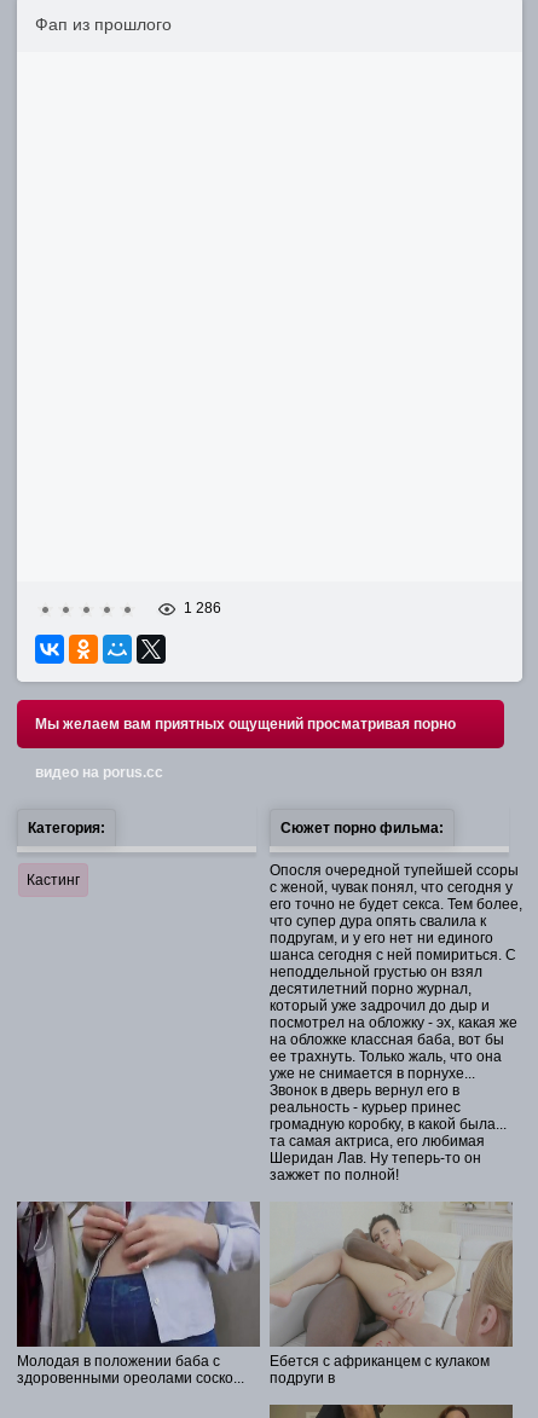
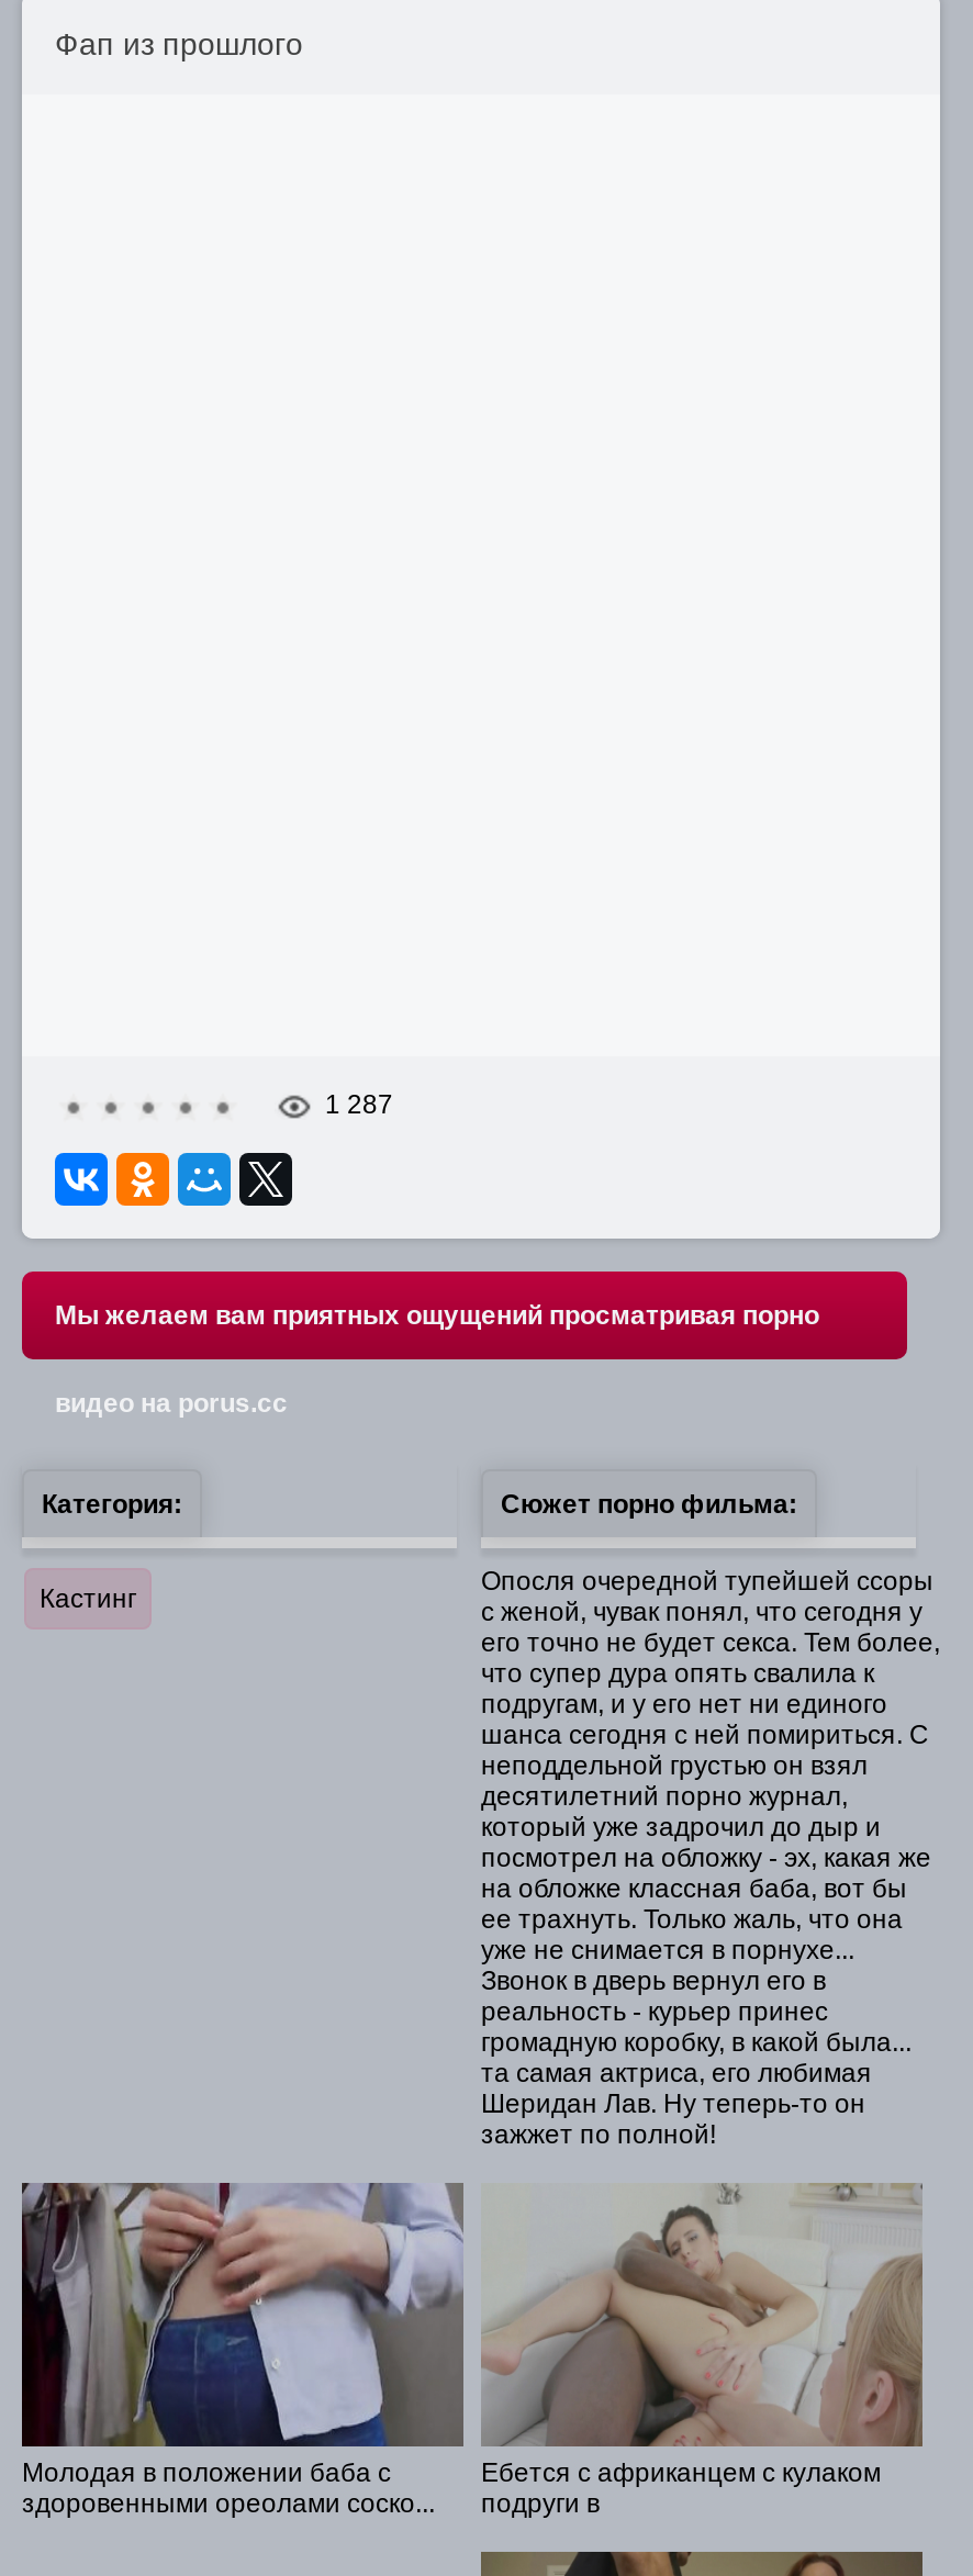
- 1 286
+ 1 287
